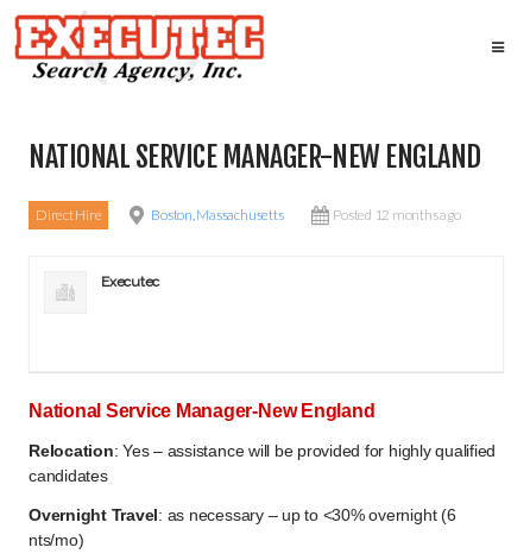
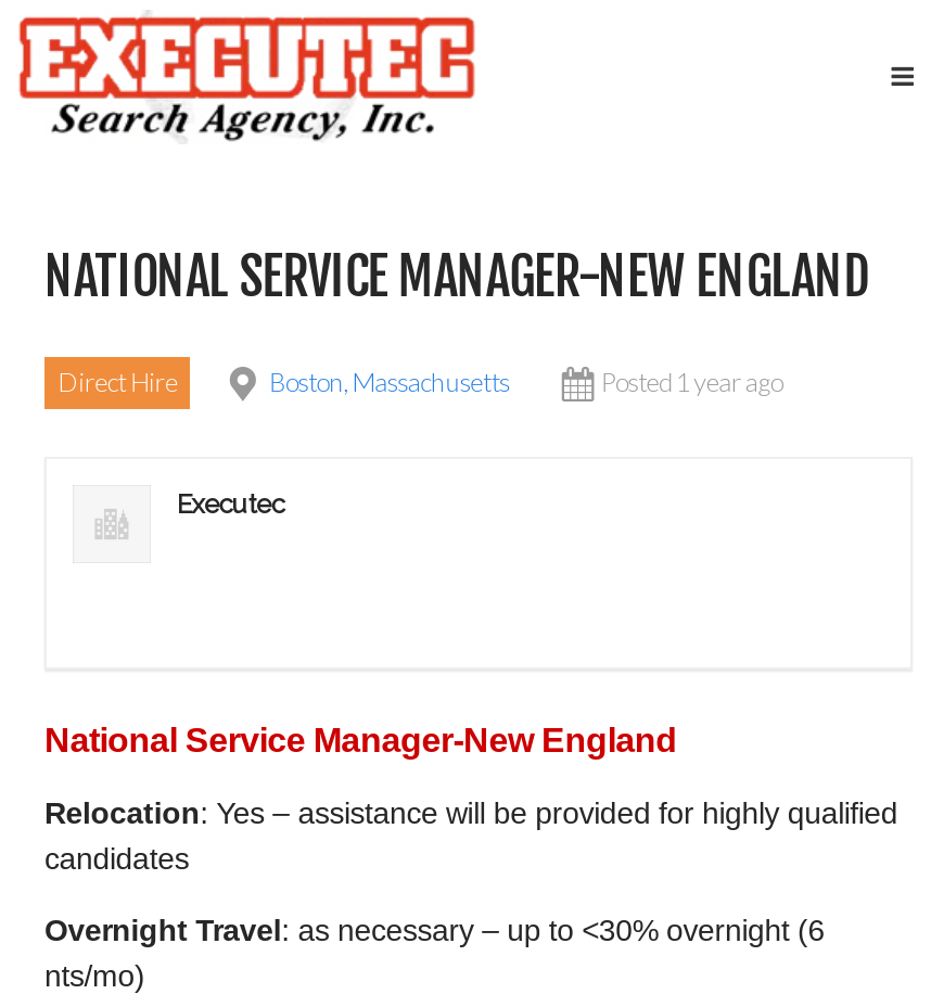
- Posted 12 months ago
+ Posted 1 year ago
